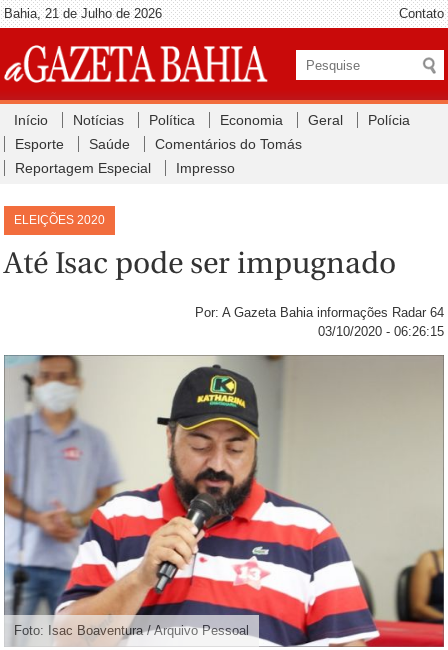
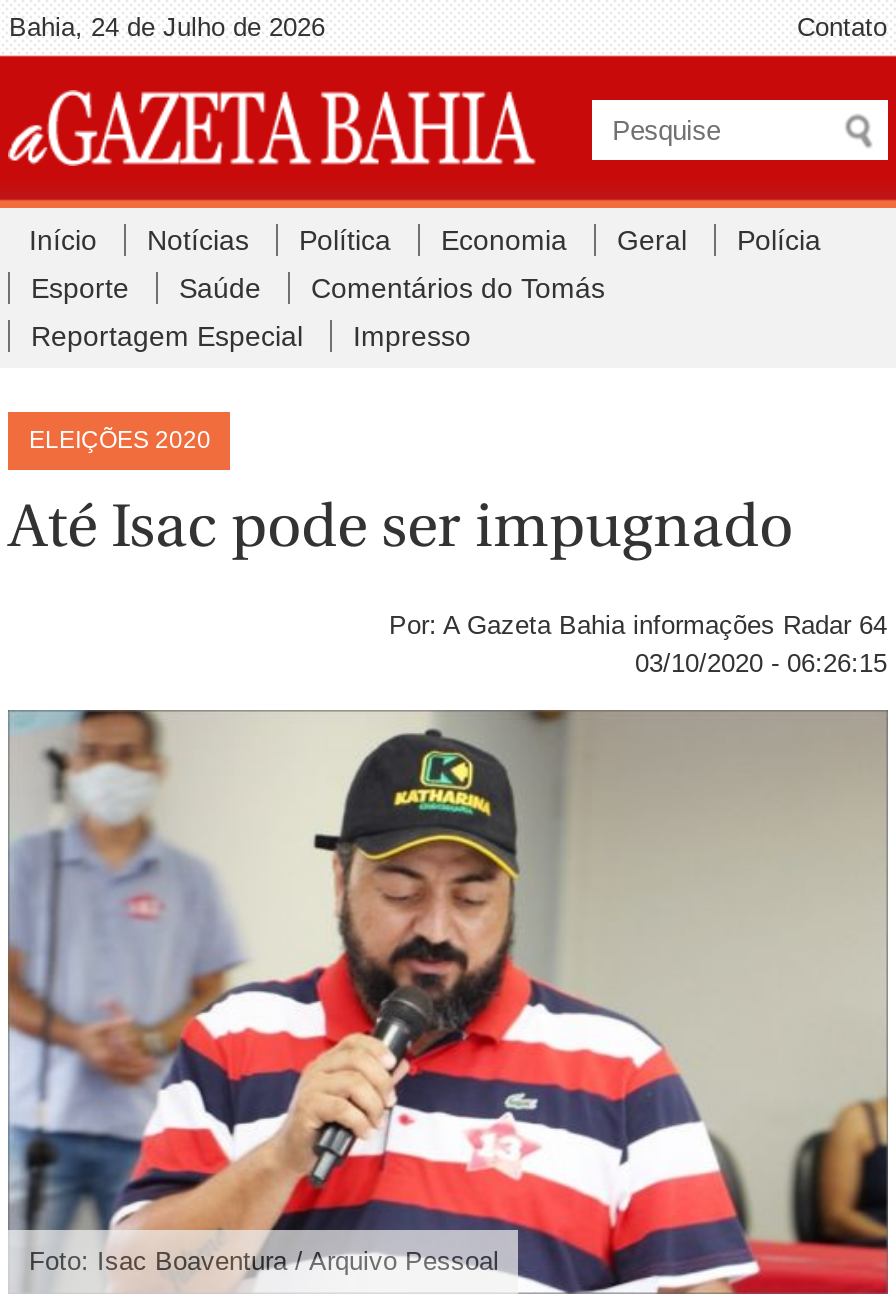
- Bahia, 21 de Julho de 2026
+ Bahia, 24 de Julho de 2026
